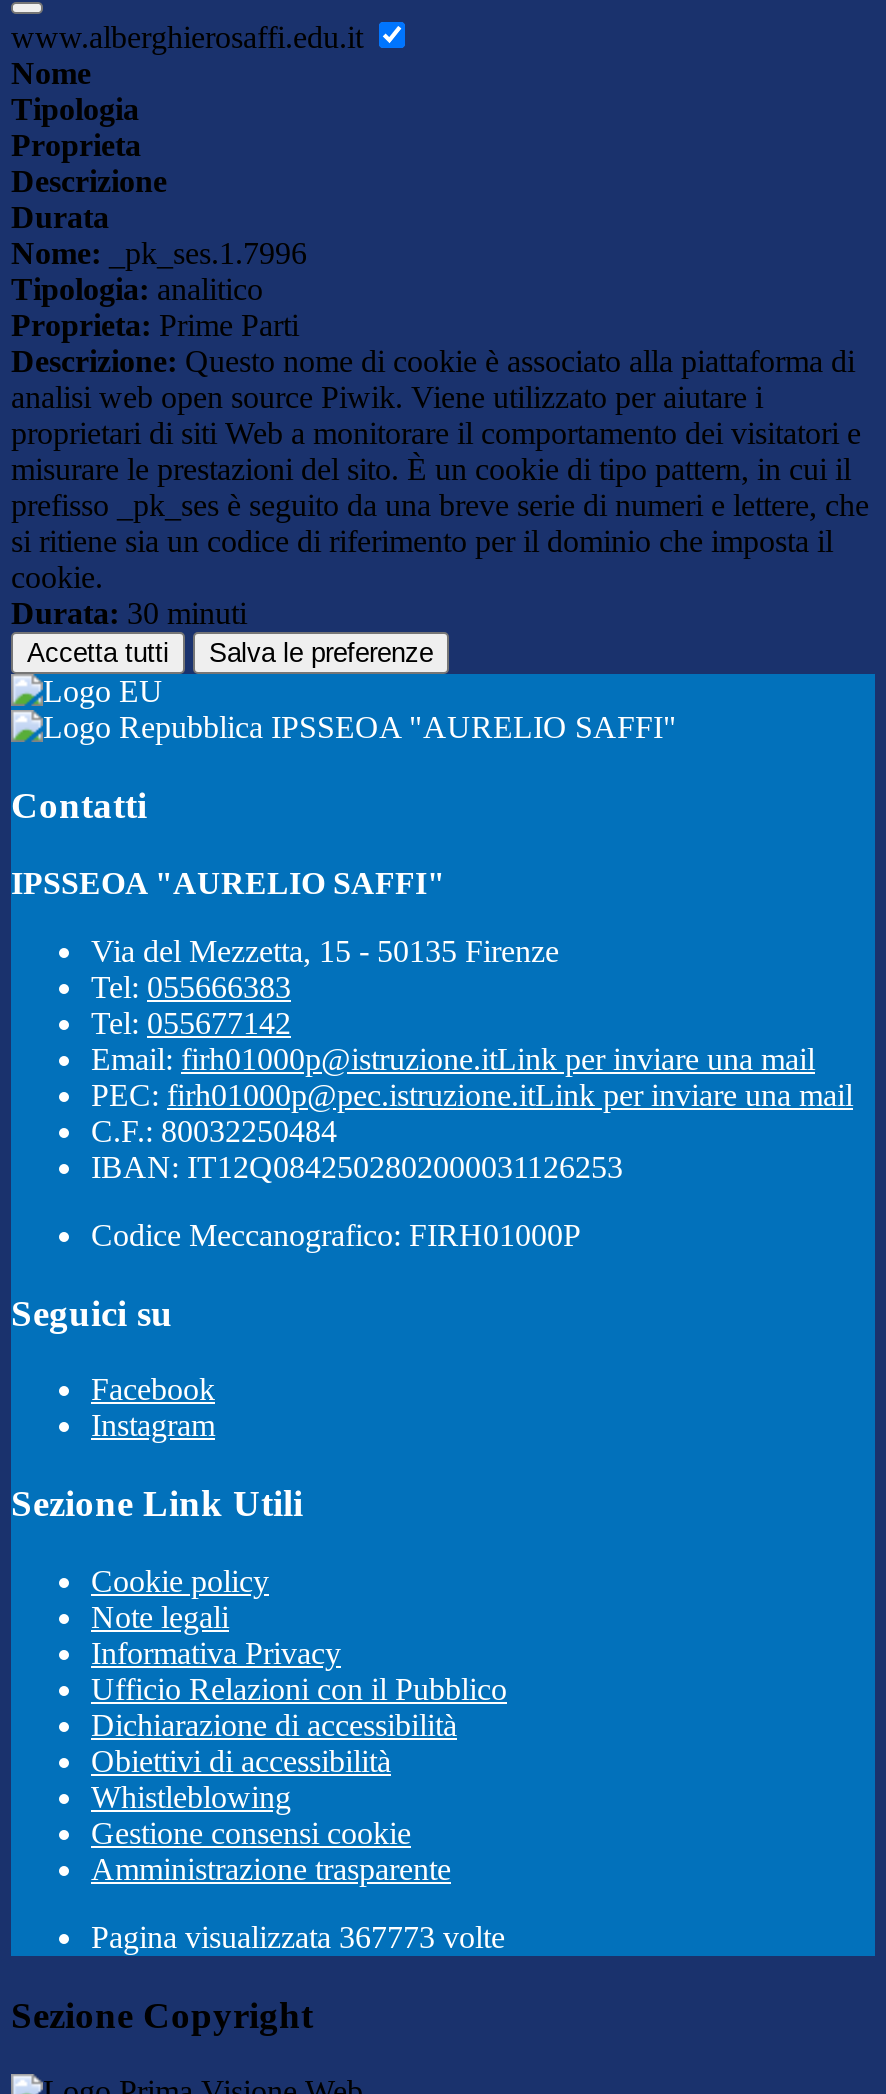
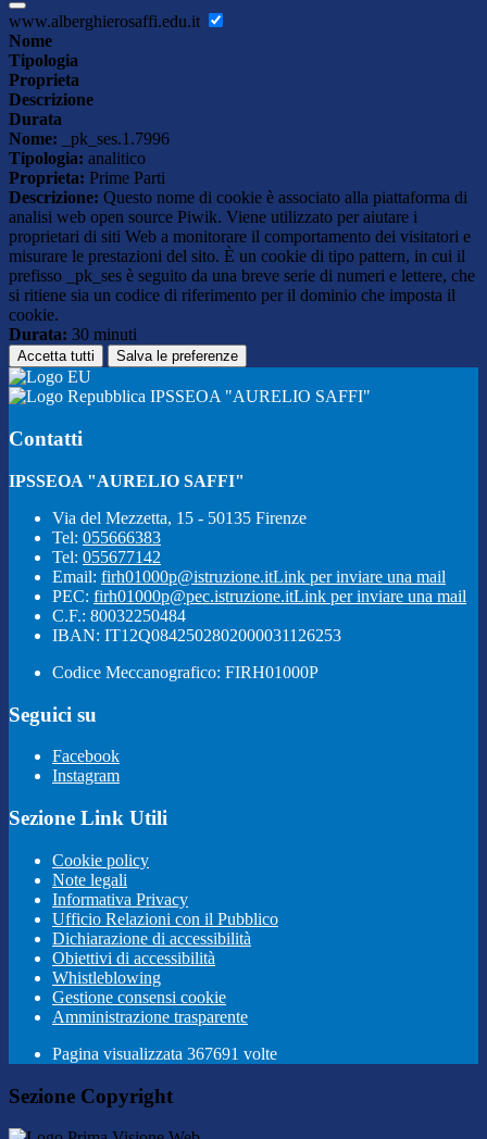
- Pagina visualizzata 367773 volte
+ Pagina visualizzata 367691 volte
